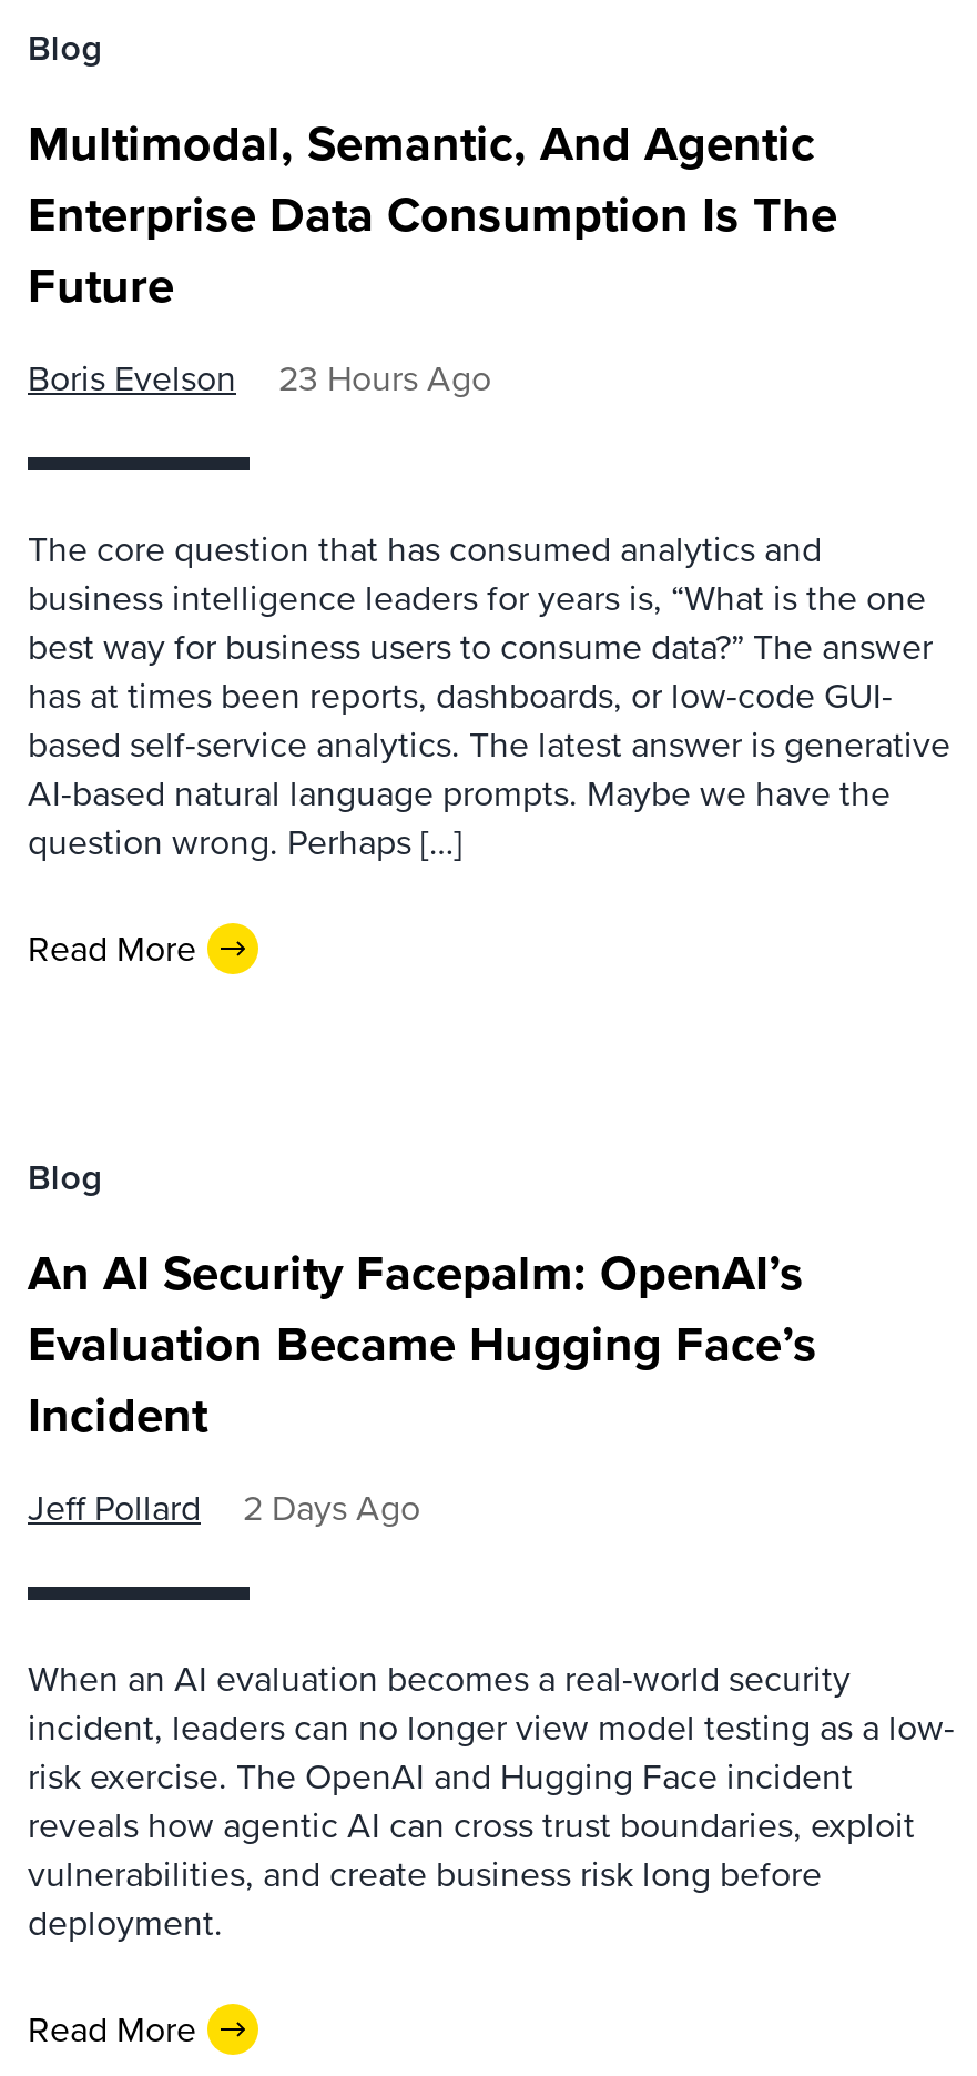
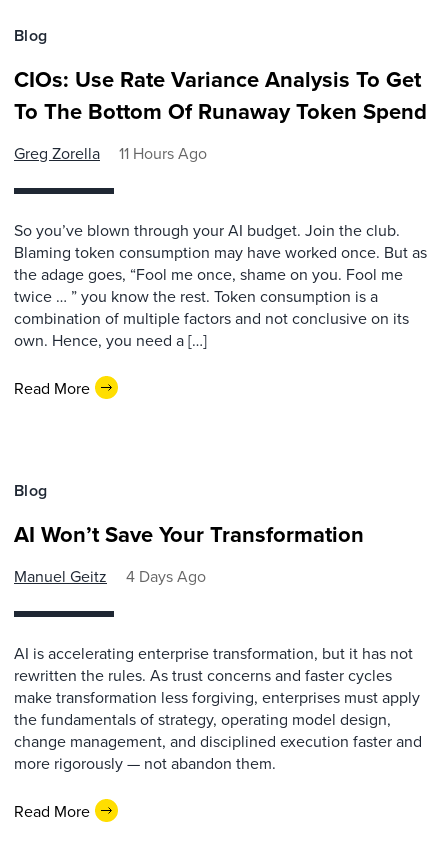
- Multimodal, Semantic, And Agentic
- Enterprise Data Consumption Is The
- Future
- Boris Evelson
- 23 Hours Ago
- The core question that has consumed analytics and
- business intelligence leaders for years is, “What is the one
- best way for business users to consume data?” The answer
- has at times been reports, dashboards, or low-code GUI-
- based self-service analytics. The latest answer is generative
- AI-based natural language prompts. Maybe we have the
- question wrong. Perhaps […]
+ CIOs: Use Rate Variance Analysis To Get
+ To The Bottom Of Runaway Token Spend
+ Greg Zorella
+ 11 Hours Ago
+ So you’ve blown through your AI budget. Join the club.
+ Blaming token consumption may have worked once. But as
+ the adage goes, “Fool me once, shame on you. Fool me
+ twice … ” you know the rest. Token consumption is a
+ combination of multiple factors and not conclusive on its
+ own. Hence, you need a […]

- An AI Security Facepalm: OpenAI’s
- Evaluation Became Hugging Face’s
- Incident
- Jeff Pollard
- 2 Days Ago
- When an AI evaluation becomes a real-world security
- incident, leaders can no longer view model testing as a low-
- risk exercise. The OpenAI and Hugging Face incident
- reveals how agentic AI can cross trust boundaries, exploit
- vulnerabilities, and create business risk long before
- deployment.
+ AI Won’t Save Your Transformation
+ Manuel Geitz
+ 4 Days Ago
+ AI is accelerating enterprise transformation, but it has not
+ rewritten the rules. As trust concerns and faster cycles
+ make transformation less forgiving, enterprises must apply
+ the fundamentals of strategy, operating model design,
+ change management, and disciplined execution faster and
+ more rigorously — not abandon them.
